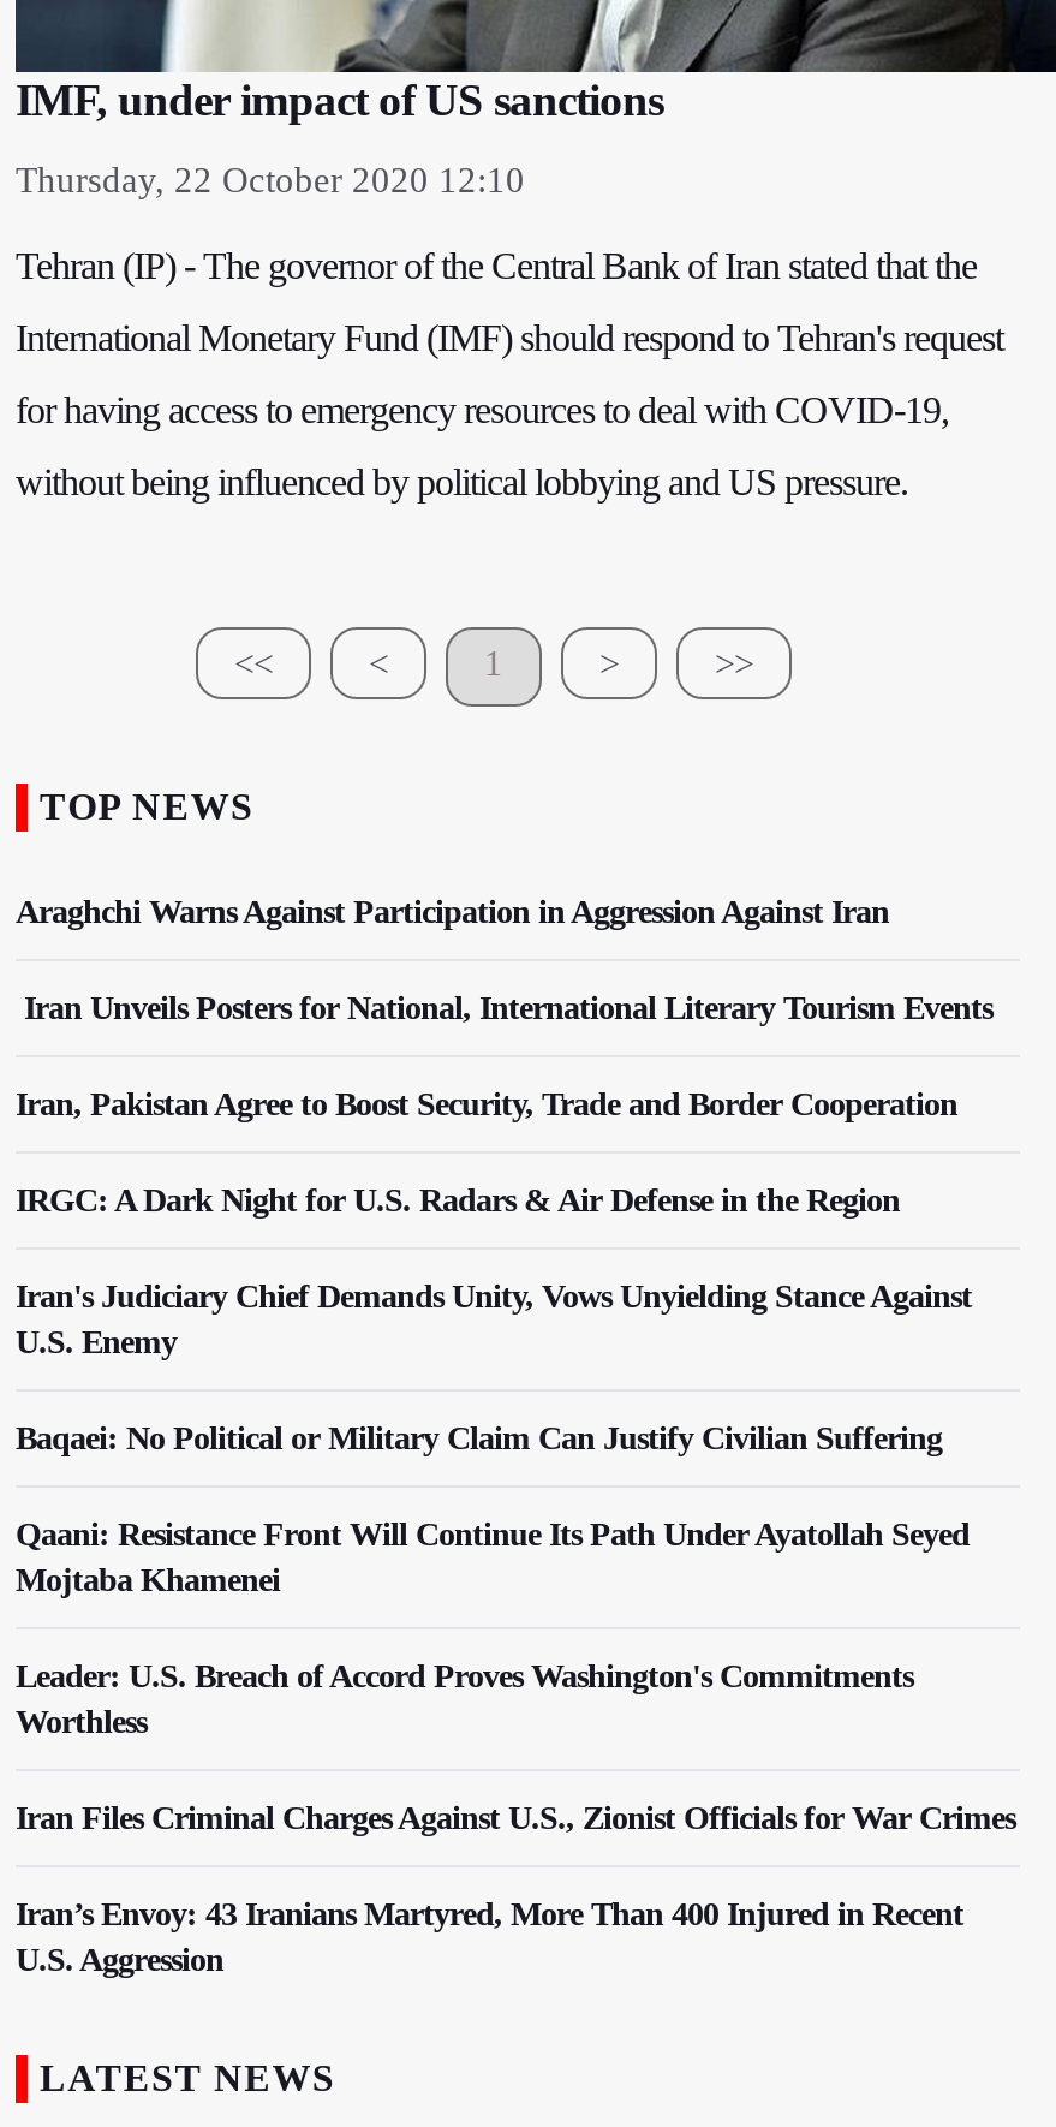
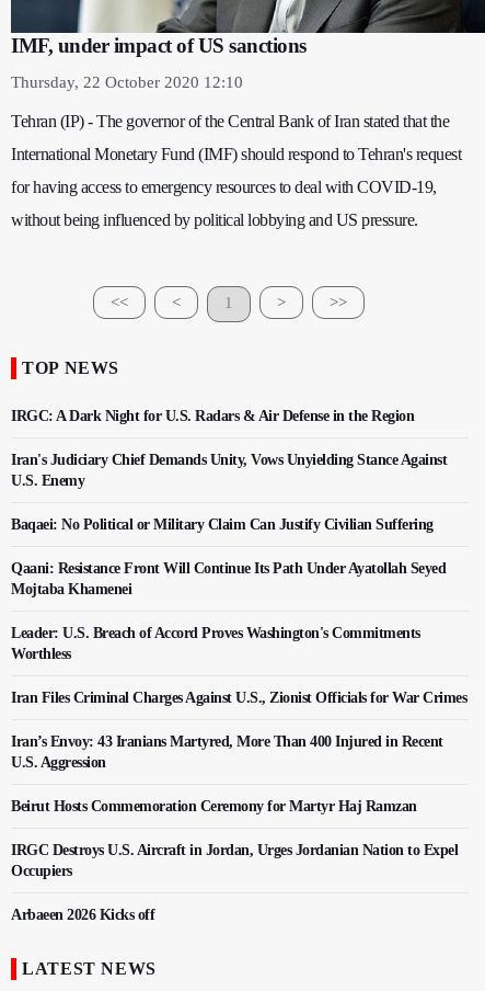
- Araghchi Warns Against Participation in Aggression Against Iran
- Iran Unveils Posters for National, International Literary Tourism Events
- Iran, Pakistan Agree to Boost Security, Trade and Border Cooperation

moved up: IRGC: A Dark Night for U.S. Radars & Air Defense in the Region | Iran's Judiciary Chief Demands Unity, Vows Unyielding Stance Against | U.S. Enemy | ... | Iran’s Envoy: 43 Iranians Martyred, More Than 400 Injured in Recent | U.S. Aggression

+ Beirut Hosts Commemoration Ceremony for Martyr Haj Ramzan
+ IRGC Destroys U.S. Aircraft in Jordan, Urges Jordanian Nation to Expel
+ Occupiers
+ Arbaeen 2026 Kicks off
